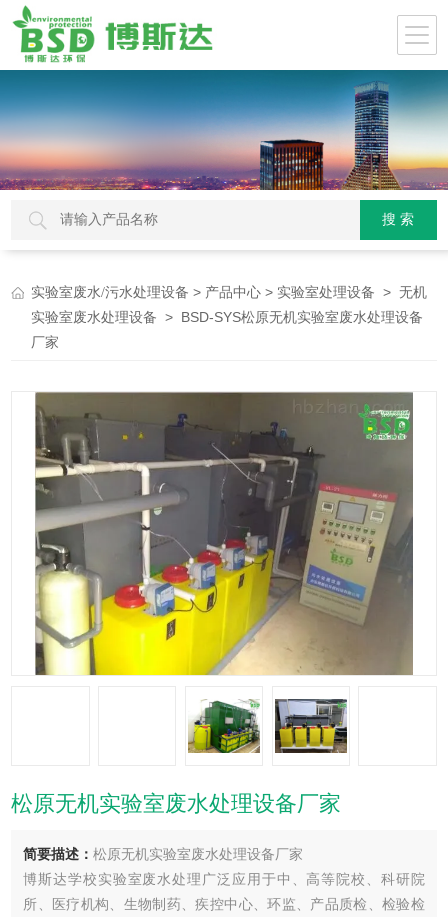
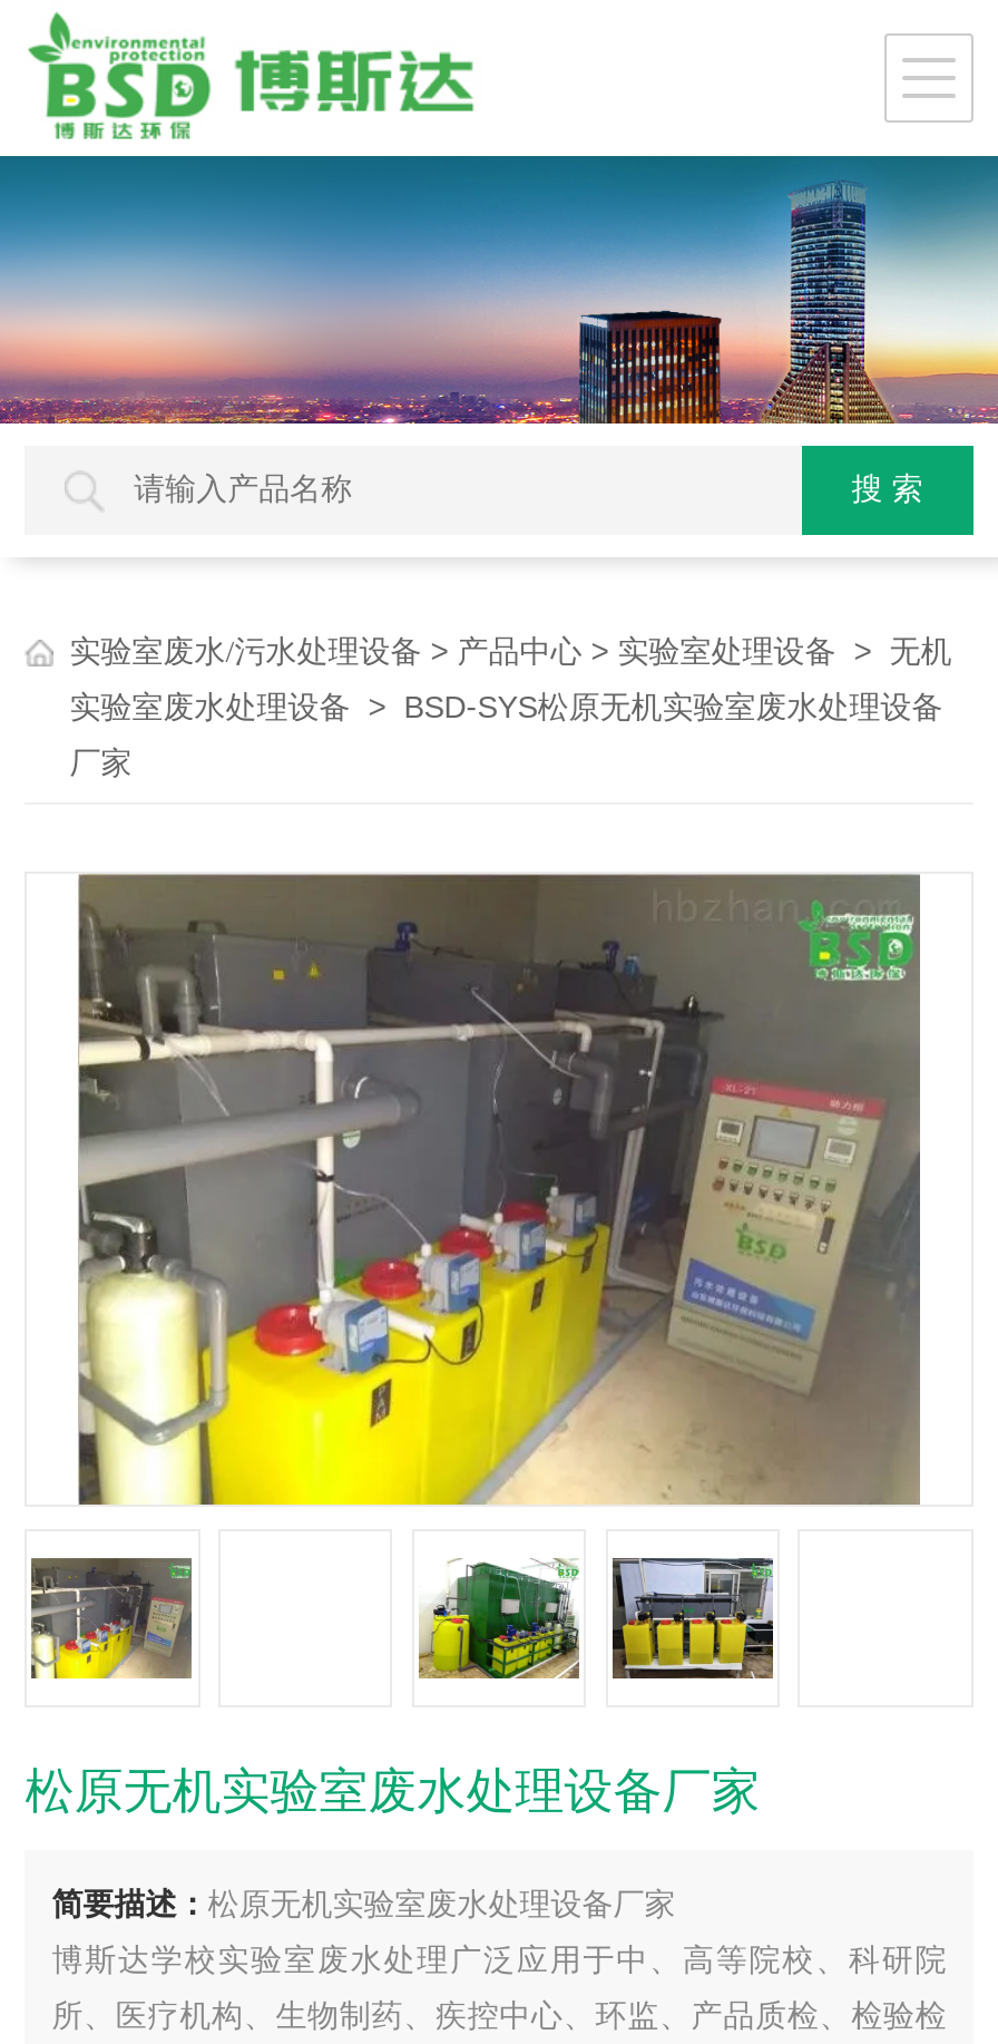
+ [image]
